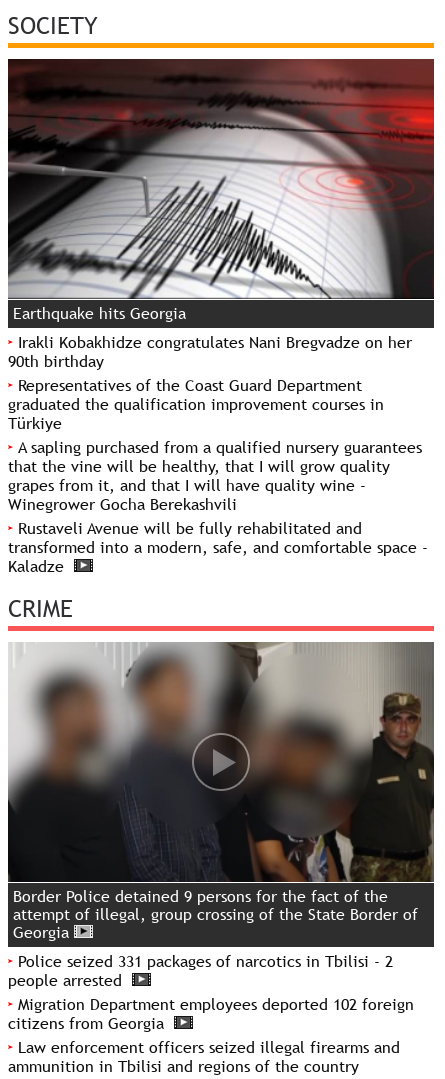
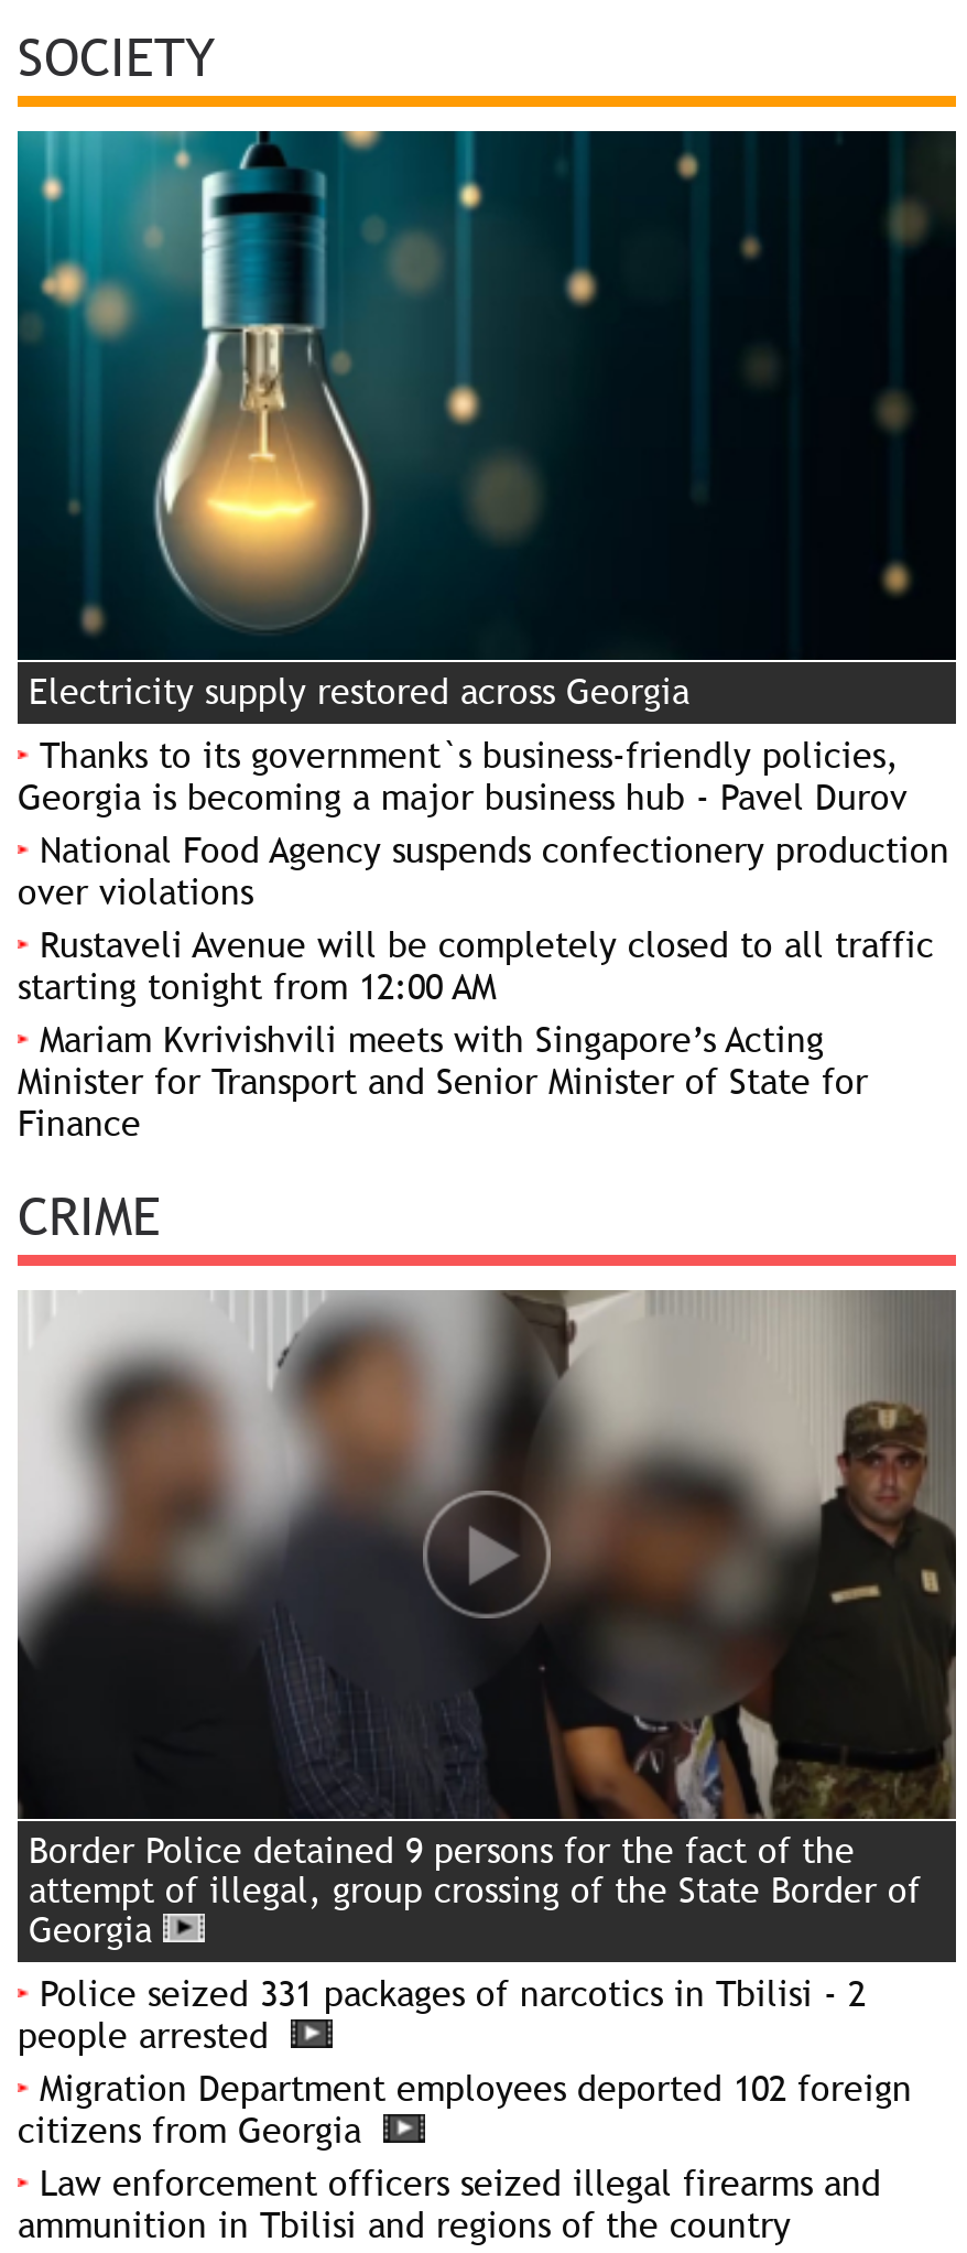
- [image]
- Earthquake hits Georgia
+ [image]
+ Electricity supply restored across Georgia

- Irakli Kobakhidze congratulates Nani Bregvadze on her
- 90th birthday
- Representatives of the Coast Guard Department
- graduated the qualification improvement courses in
- Türkiye
- A sapling purchased from a qualified nursery guarantees
- that the vine will be healthy, that I will grow quality
- grapes from it, and that I will have quality wine -
- Winegrower Gocha Berekashvili
- Rustaveli Avenue will be fully rehabilitated and
- transformed into a modern, safe, and comfortable space -
- Kaladze
+ Thanks to its government`s business-friendly policies,
+ Georgia is becoming a major business hub - Pavel Durov
+ National Food Agency suspends confectionery production
+ over violations
+ Rustaveli Avenue will be completely closed to all traffic
+ starting tonight from 12:00 AM
+ Mariam Kvrivishvili meets with Singapore’s Acting
+ Minister for Transport and Senior Minister of State for
+ Finance
